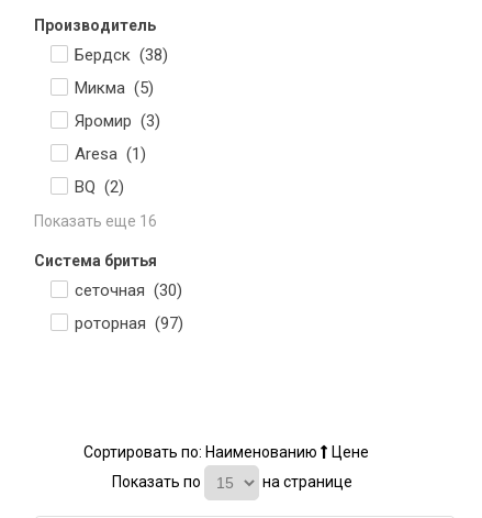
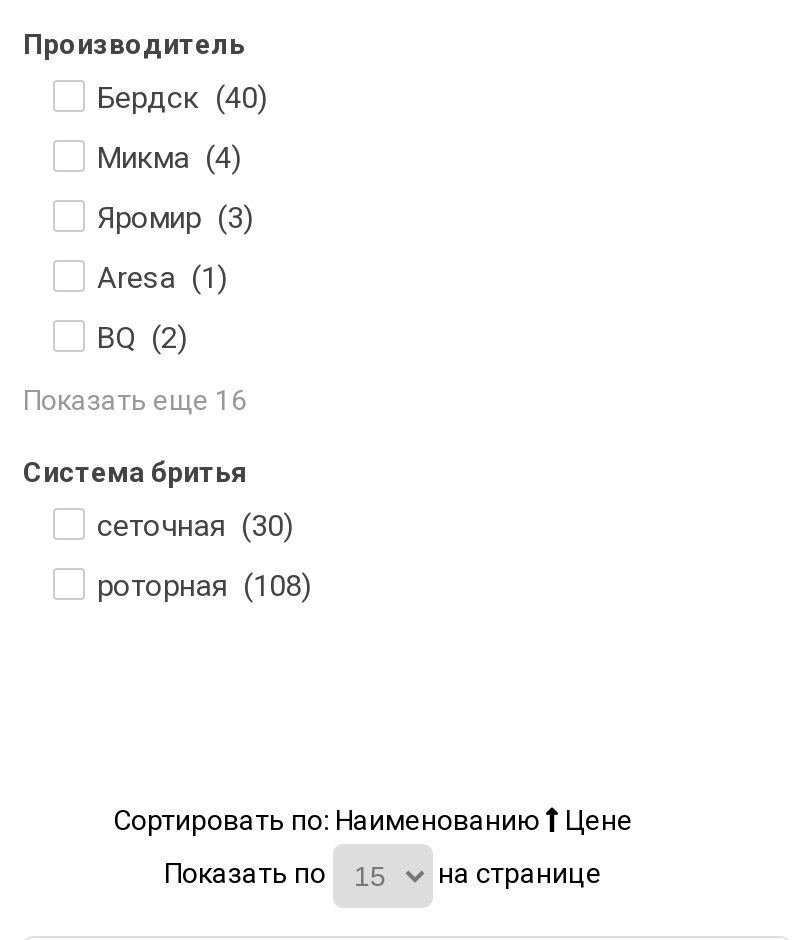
- Бердск (38)
+ Бердск (40)

- Микма (5)
+ Микма (4)

- роторная (97)
+ роторная (108)
